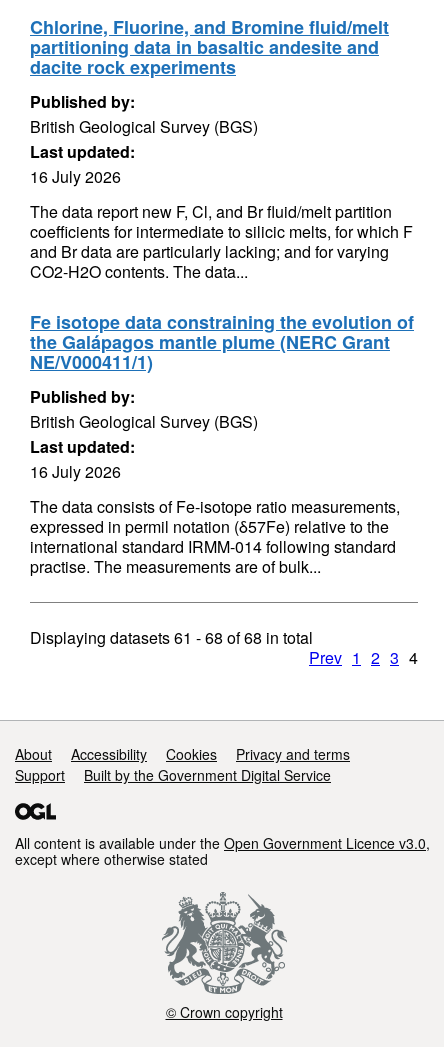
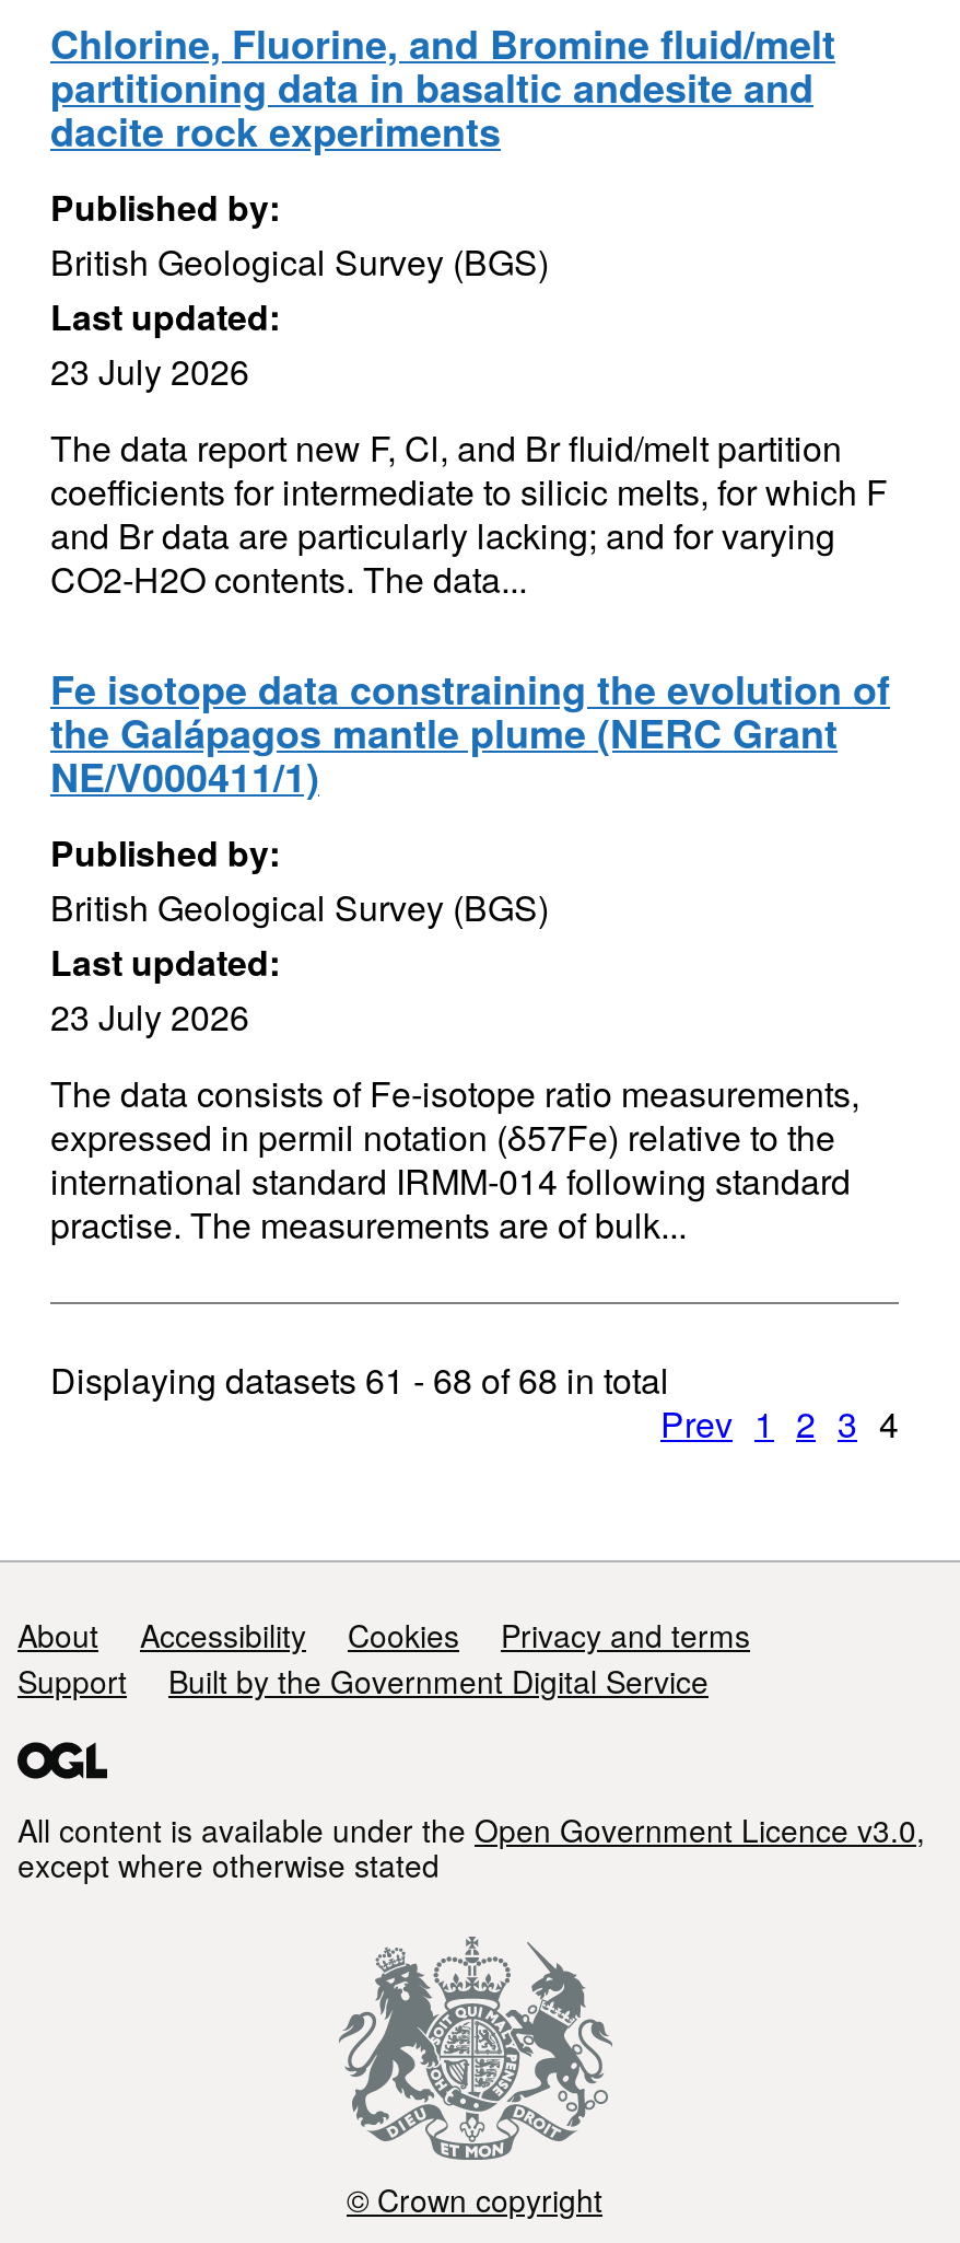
- 16 July 2026
+ 23 July 2026

- 16 July 2026
+ 23 July 2026
